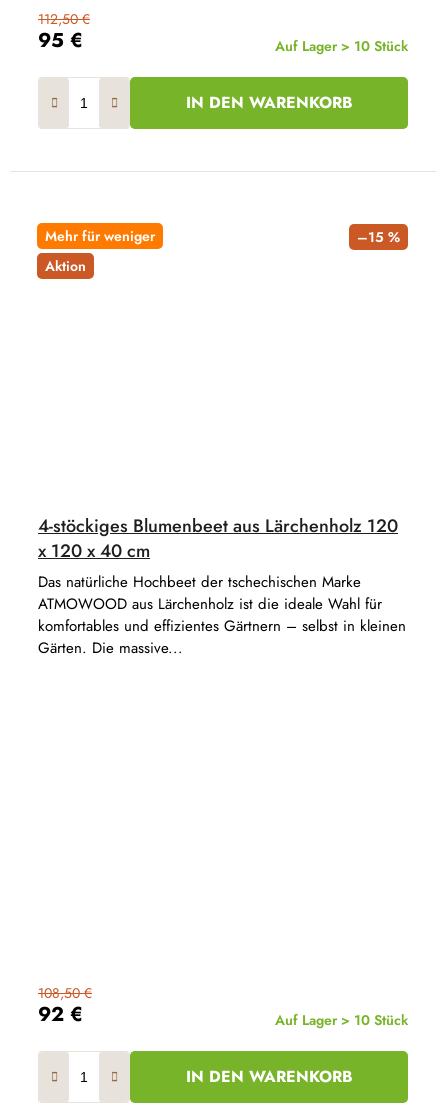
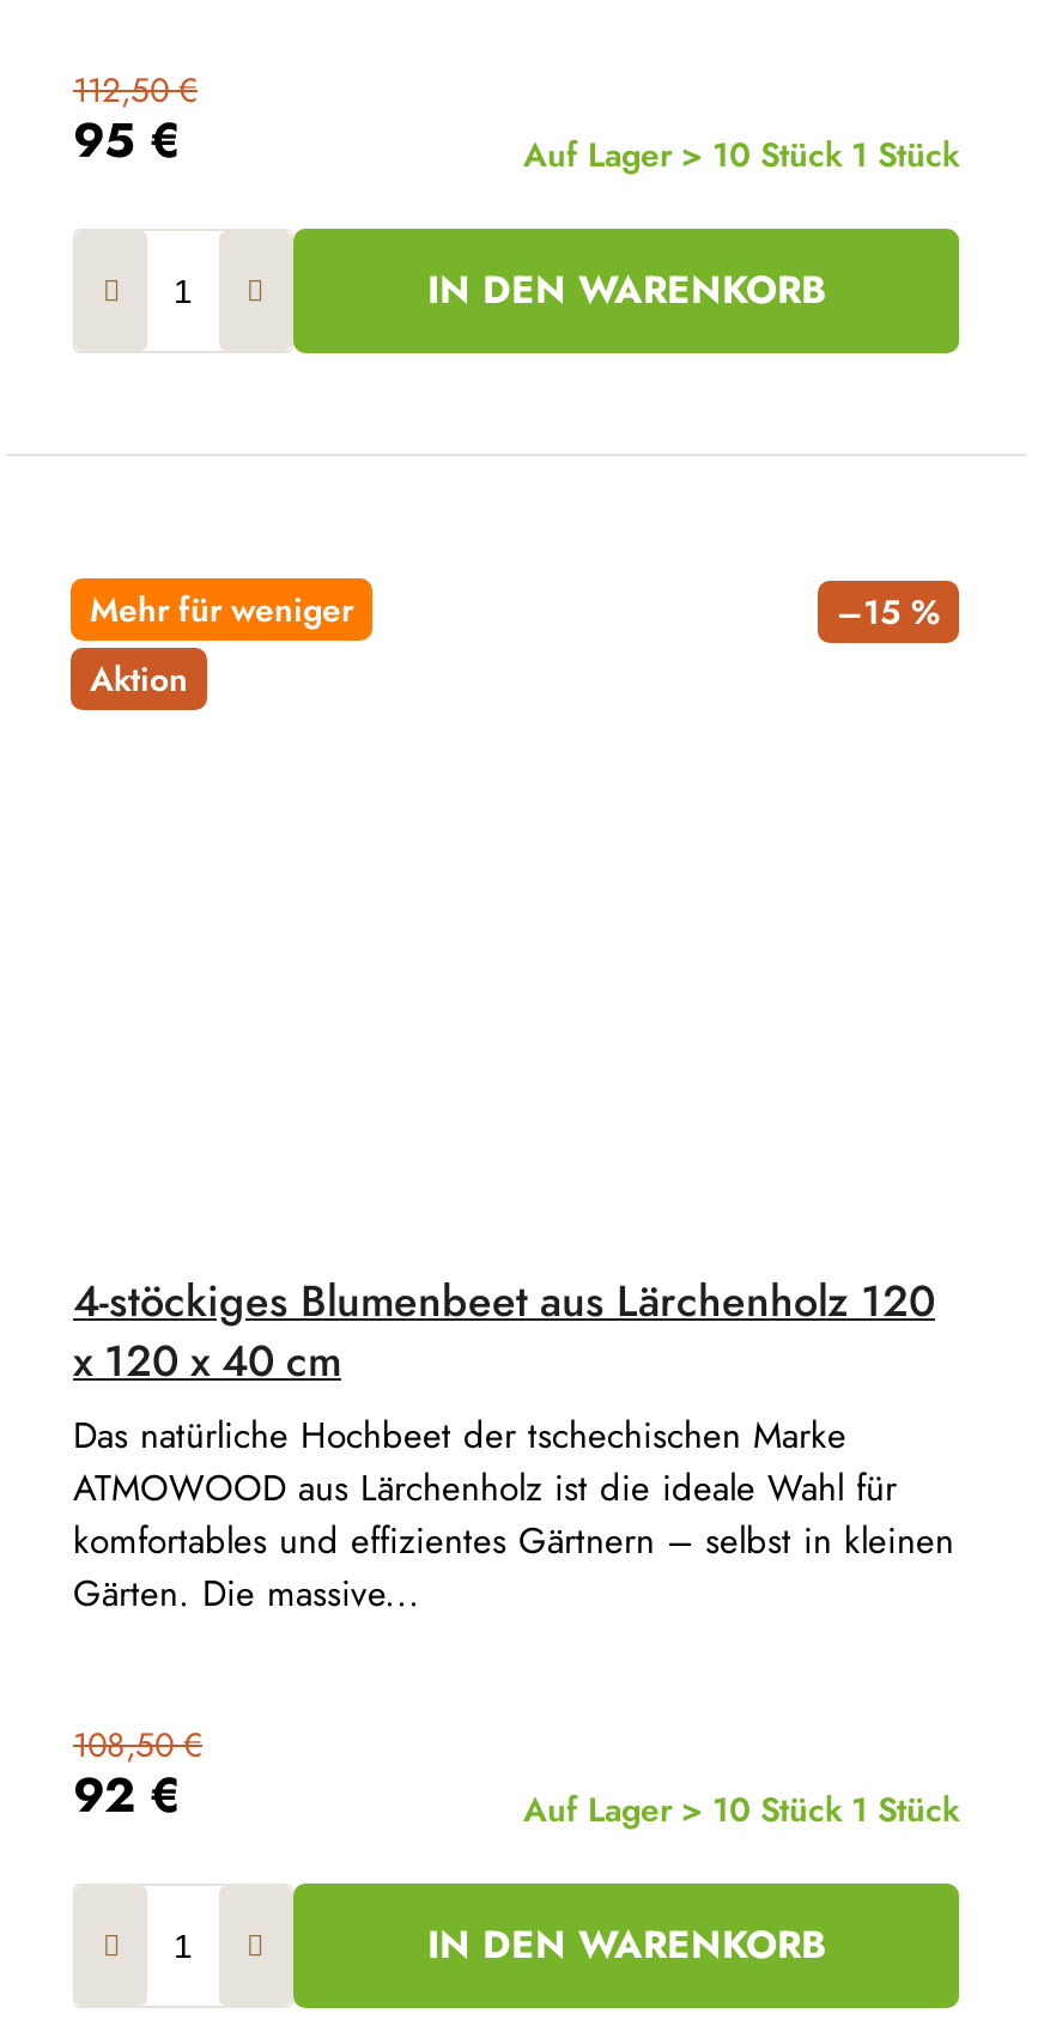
- Auf Lager > 10 Stück
+ Auf Lager > 10 Stück 1 Stück

- Auf Lager > 10 Stück
+ Auf Lager > 10 Stück 1 Stück
